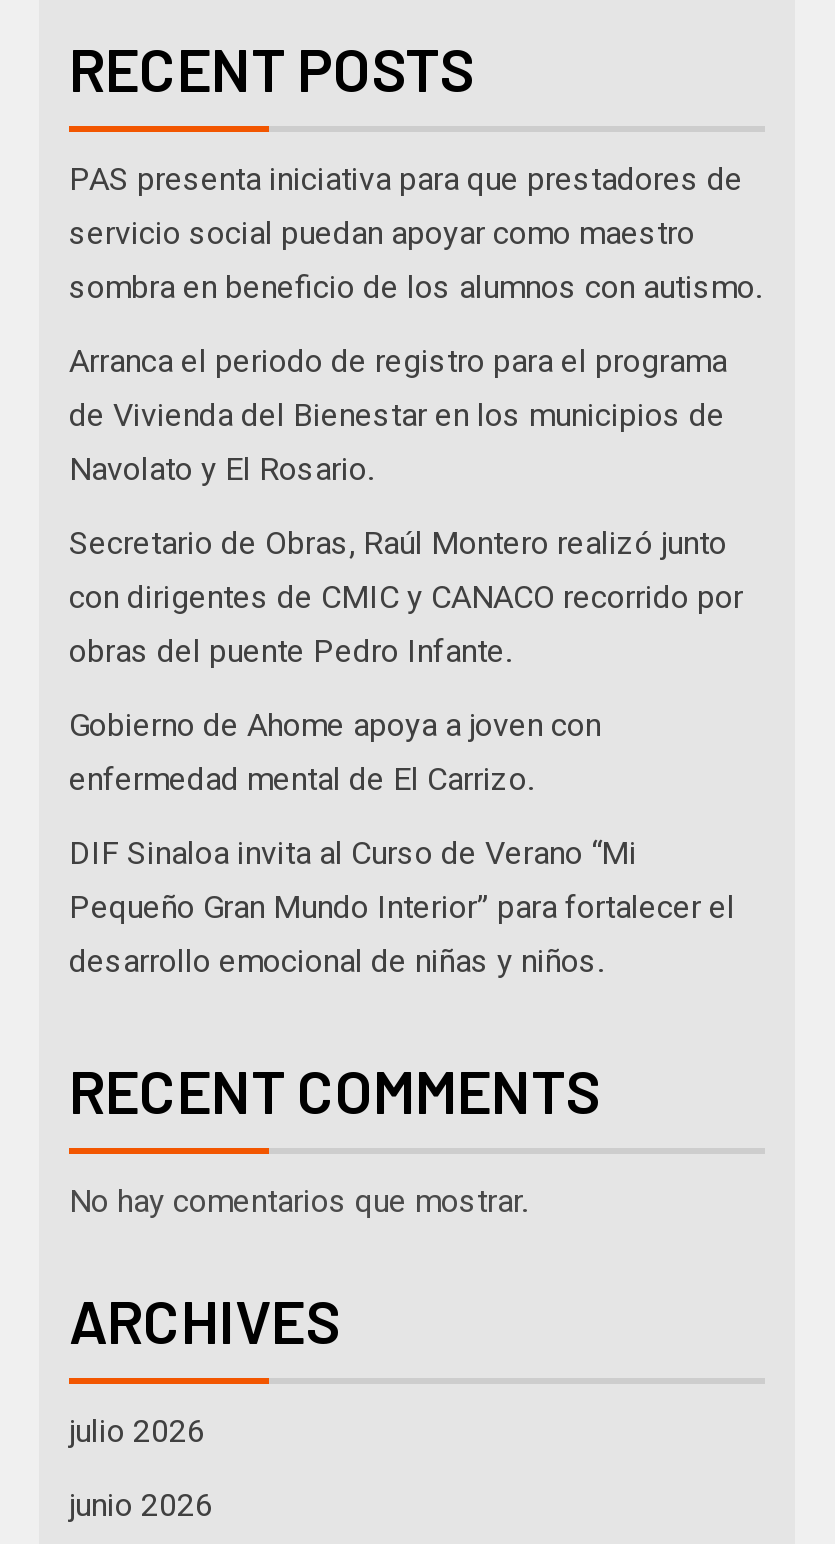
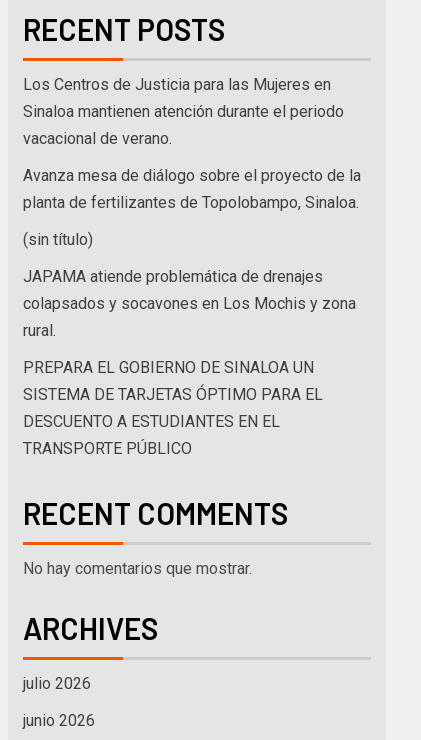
- PAS presenta iniciativa para que prestadores de
- servicio social puedan apoyar como maestro
- sombra en beneficio de los alumnos con autismo.
+ Los Centros de Justicia para las Mujeres en
+ Sinaloa mantienen atención durante el periodo
+ vacacional de verano.

- Arranca el periodo de registro para el programa
- de Vivienda del Bienestar en los municipios de
- Navolato y El Rosario.
+ Avanza mesa de diálogo sobre el proyecto de la
+ planta de fertilizantes de Topolobampo, Sinaloa.

- Secretario de Obras, Raúl Montero realizó junto
- con dirigentes de CMIC y CANACO recorrido por
- obras del puente Pedro Infante.
+ (sin título)

- Gobierno de Ahome apoya a joven con
- enfermedad mental de El Carrizo.
+ JAPAMA atiende problemática de drenajes
+ colapsados y socavones en Los Mochis y zona
+ rural.

- DIF Sinaloa invita al Curso de Verano “Mi
- Pequeño Gran Mundo Interior” para fortalecer el
- desarrollo emocional de niñas y niños.
+ PREPARA EL GOBIERNO DE SINALOA UN
+ SISTEMA DE TARJETAS ÓPTIMO PARA EL
+ DESCUENTO A ESTUDIANTES EN EL
+ TRANSPORTE PÚBLICO
